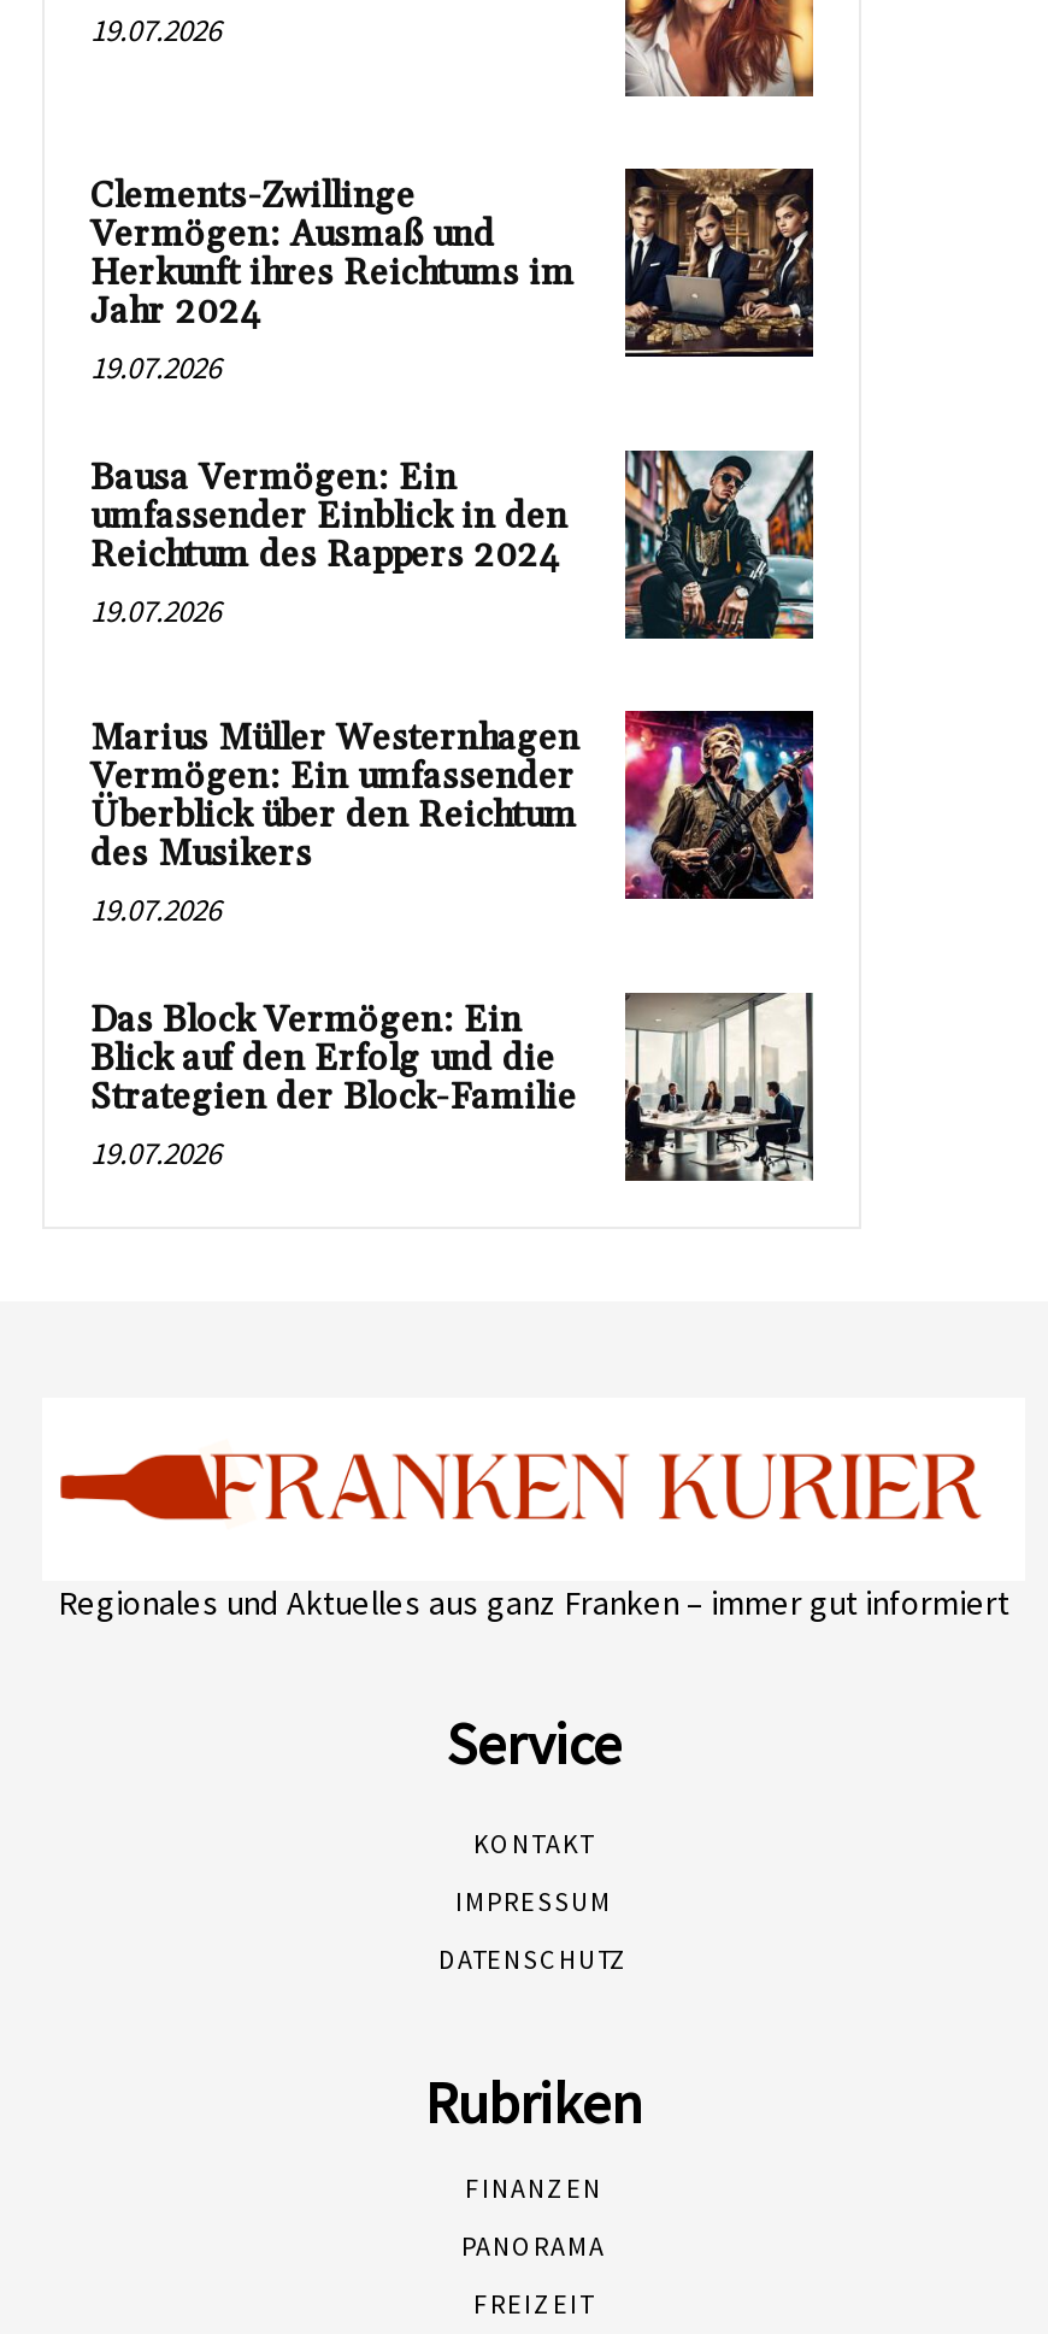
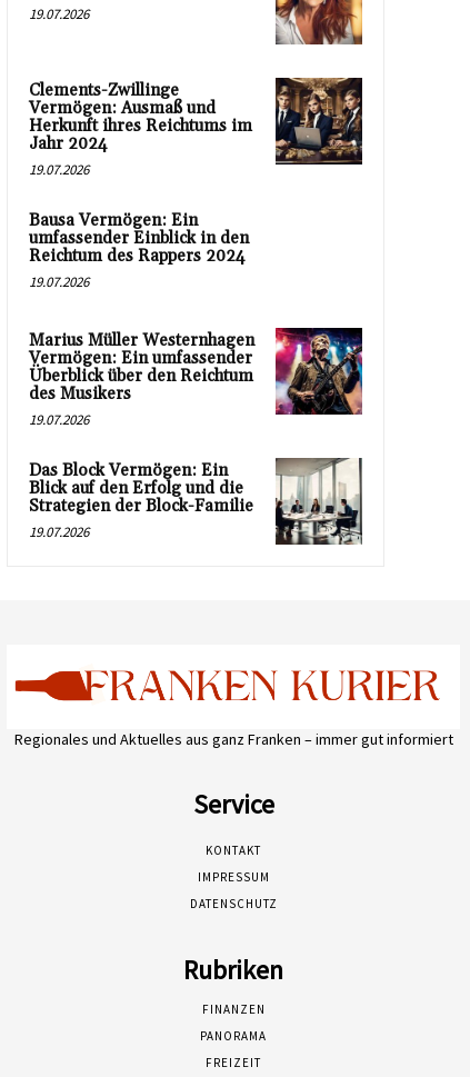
- [image]
